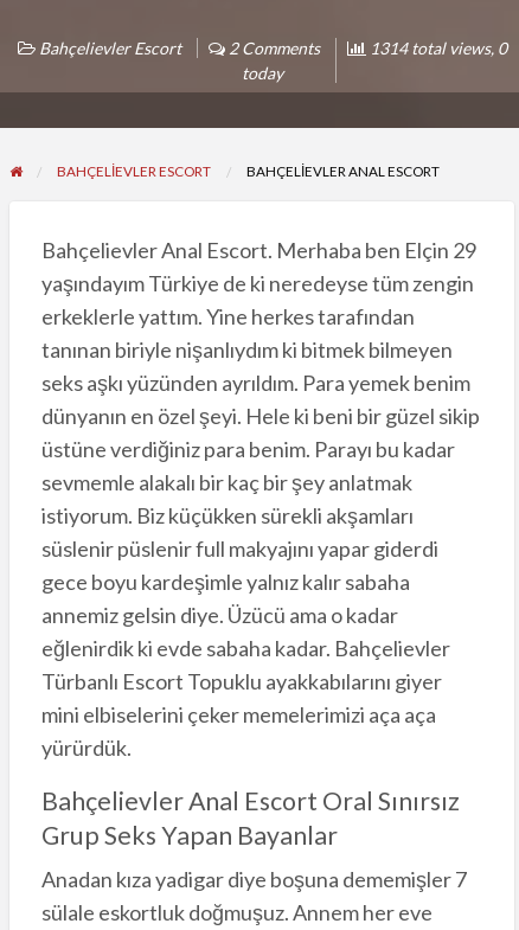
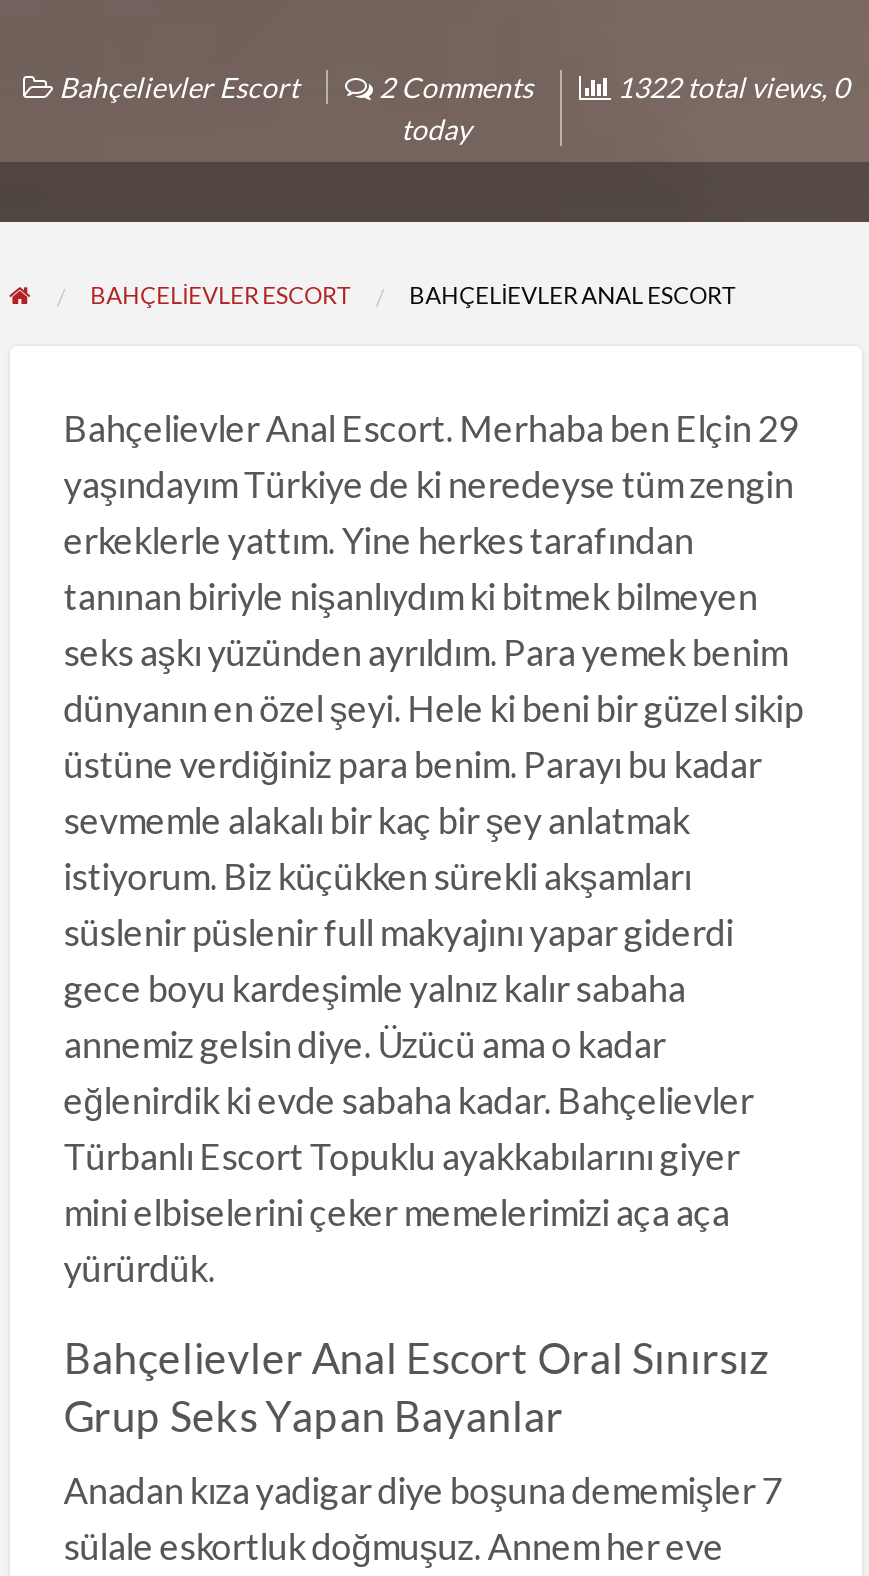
- 1314 total views, 0
+ 1322 total views, 0
